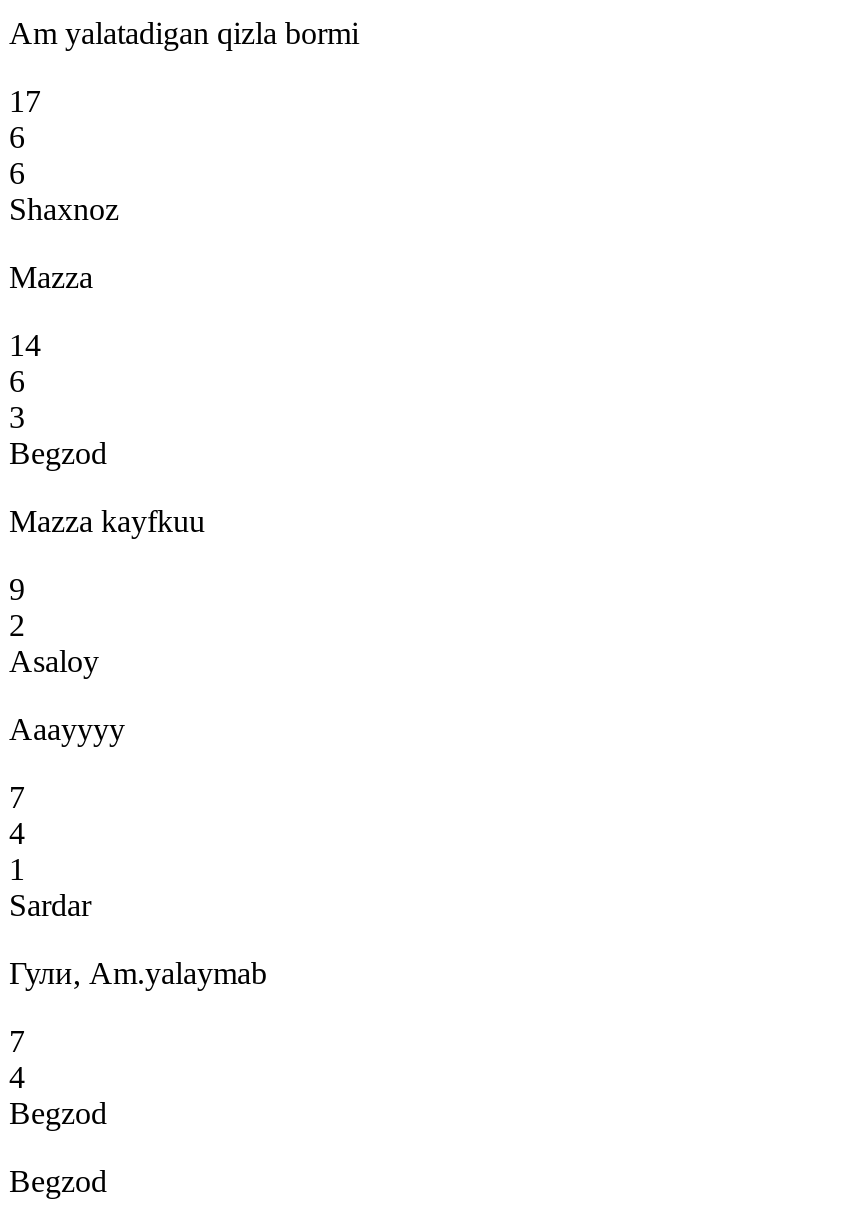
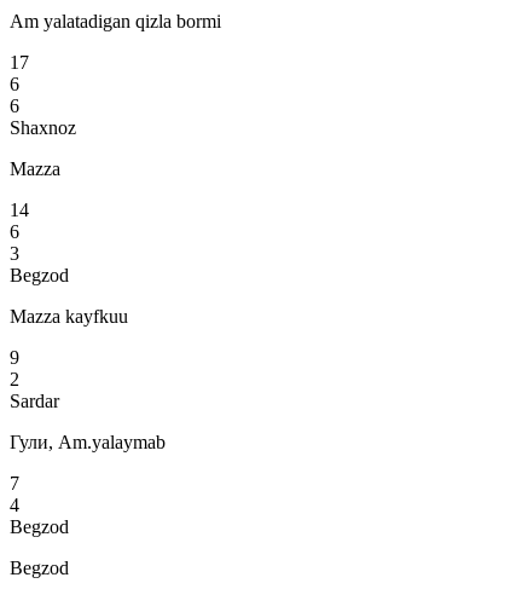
- Asaloy
- Aaayyyy
- 7
- 4
- 1
